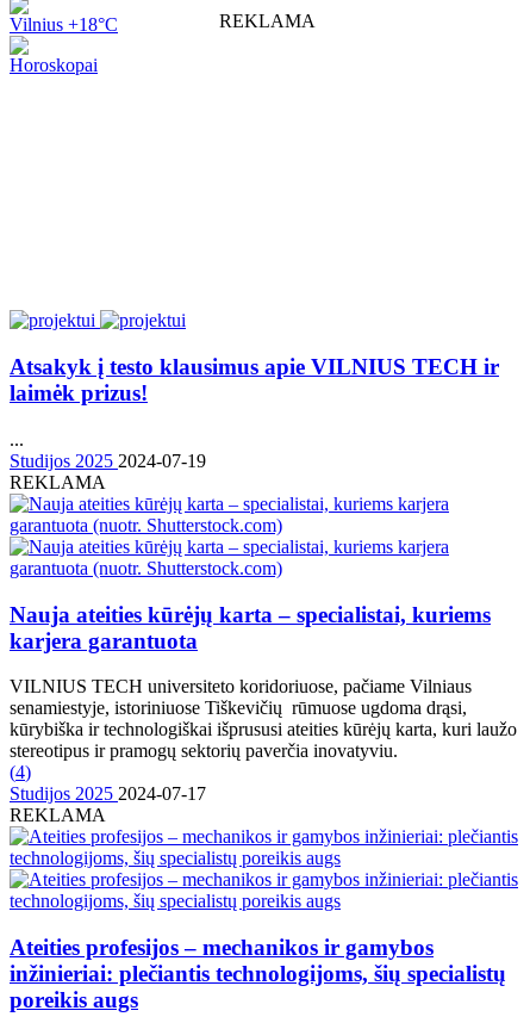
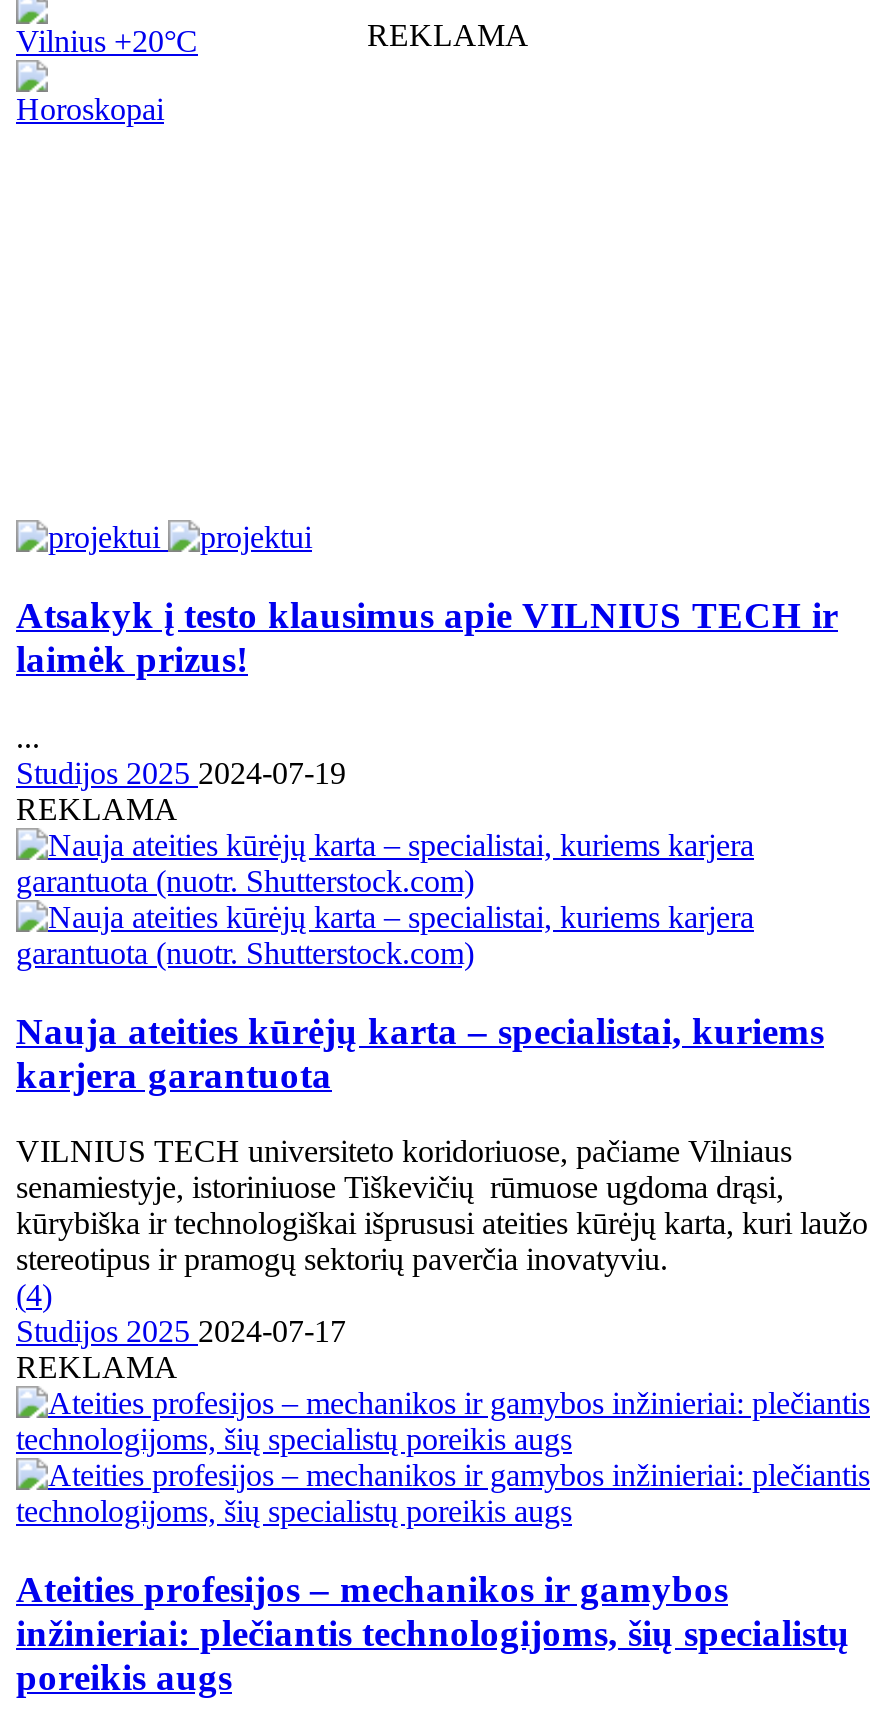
- Vilnius +18°C
+ Vilnius +20°C
